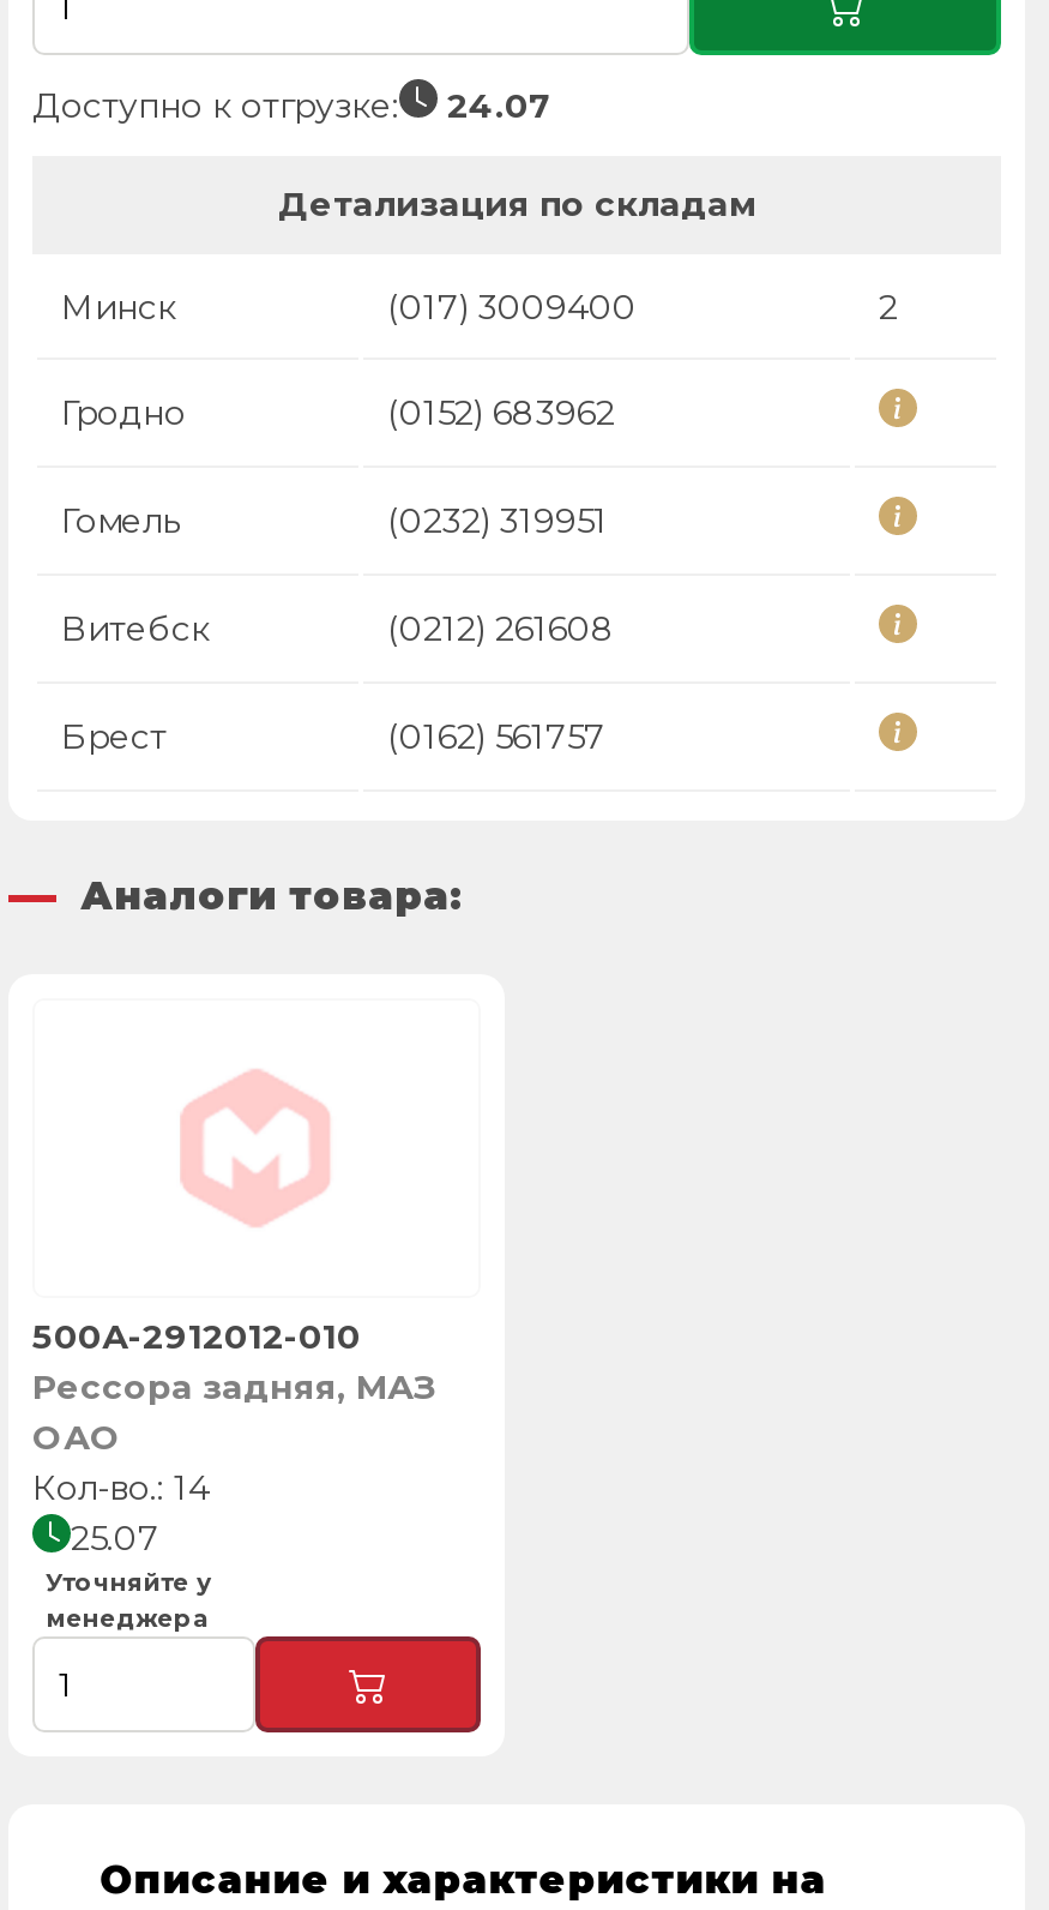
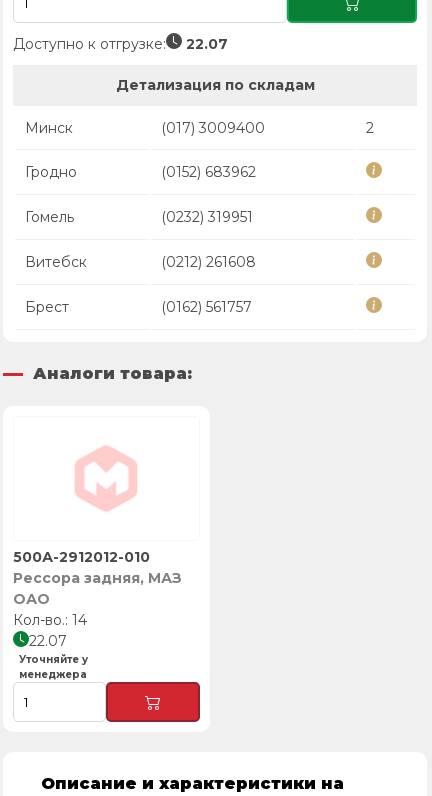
- Доступно к отгрузке: 24.07
+ Доступно к отгрузке: 22.07

- 25.07
+ 22.07
